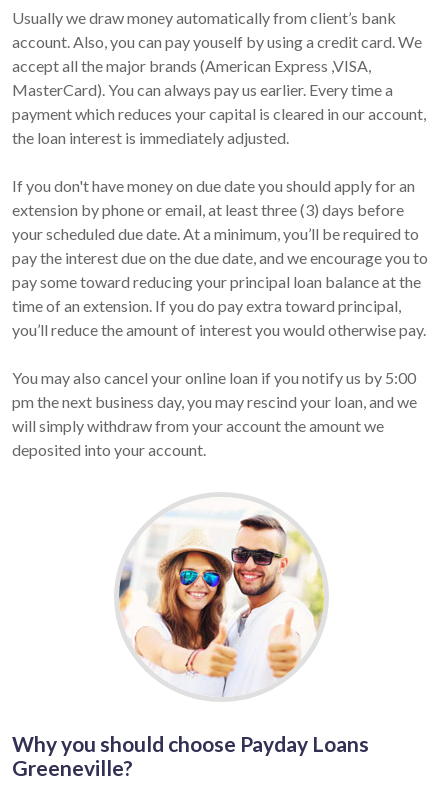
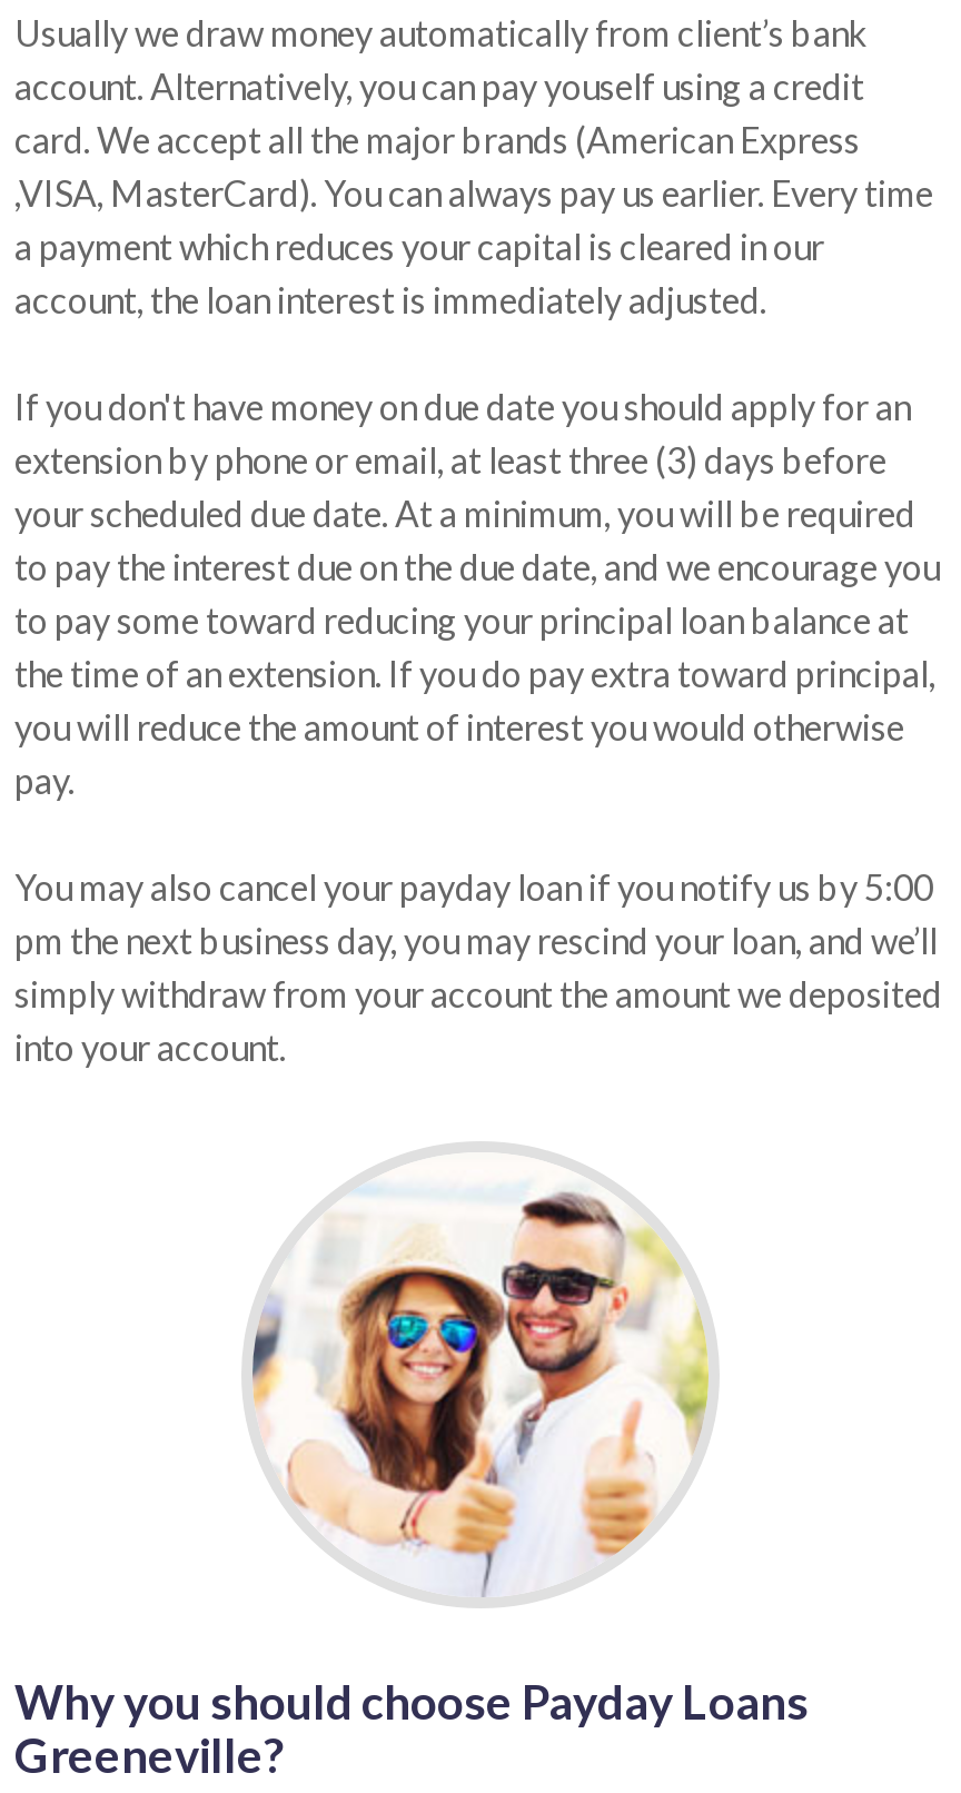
- account. Also, you can pay youself by using a credit card. We
- accept all the major brands (American Express ,VISA,
- MasterCard). You can always pay us earlier. Every time a
- payment which reduces your capital is cleared in our account,
- the loan interest is immediately adjusted.
+ account. Alternatively, you can pay youself using a credit
+ card. We accept all the major brands (American Express
+ ,VISA, MasterCard). You can always pay us earlier. Every time
+ a payment which reduces your capital is cleared in our
+ account, the loan interest is immediately adjusted.

- your scheduled due date. At a minimum, you’ll be required to
- pay the interest due on the due date, and we encourage you to
- pay some toward reducing your principal loan balance at the
- time of an extension. If you do pay extra toward principal,
- you’ll reduce the amount of interest you would otherwise pay.
+ your scheduled due date. At a minimum, you will be required
+ to pay the interest due on the due date, and we encourage you
+ to pay some toward reducing your principal loan balance at
+ the time of an extension. If you do pay extra toward principal,
+ you will reduce the amount of interest you would otherwise
+ pay.

- You may also cancel your online loan if you notify us by 5:00
- pm the next business day, you may rescind your loan, and we
- will simply withdraw from your account the amount we
- deposited into your account.
+ You may also cancel your payday loan if you notify us by 5:00
+ pm the next business day, you may rescind your loan, and we’ll
+ simply withdraw from your account the amount we deposited
+ into your account.
